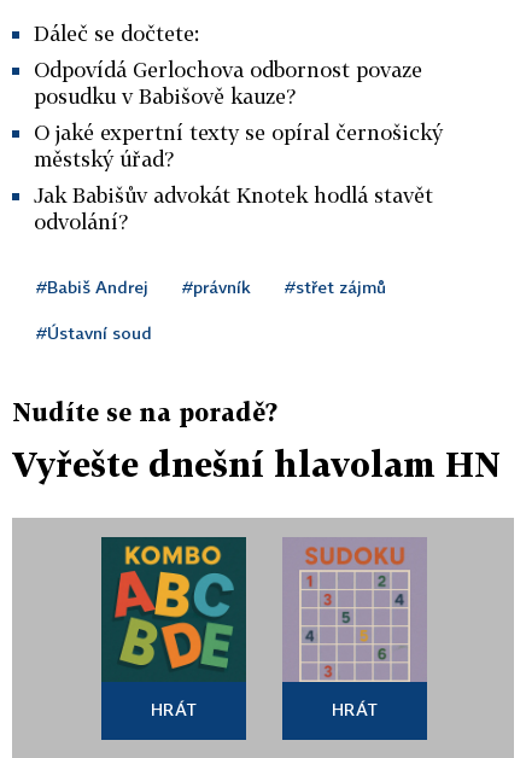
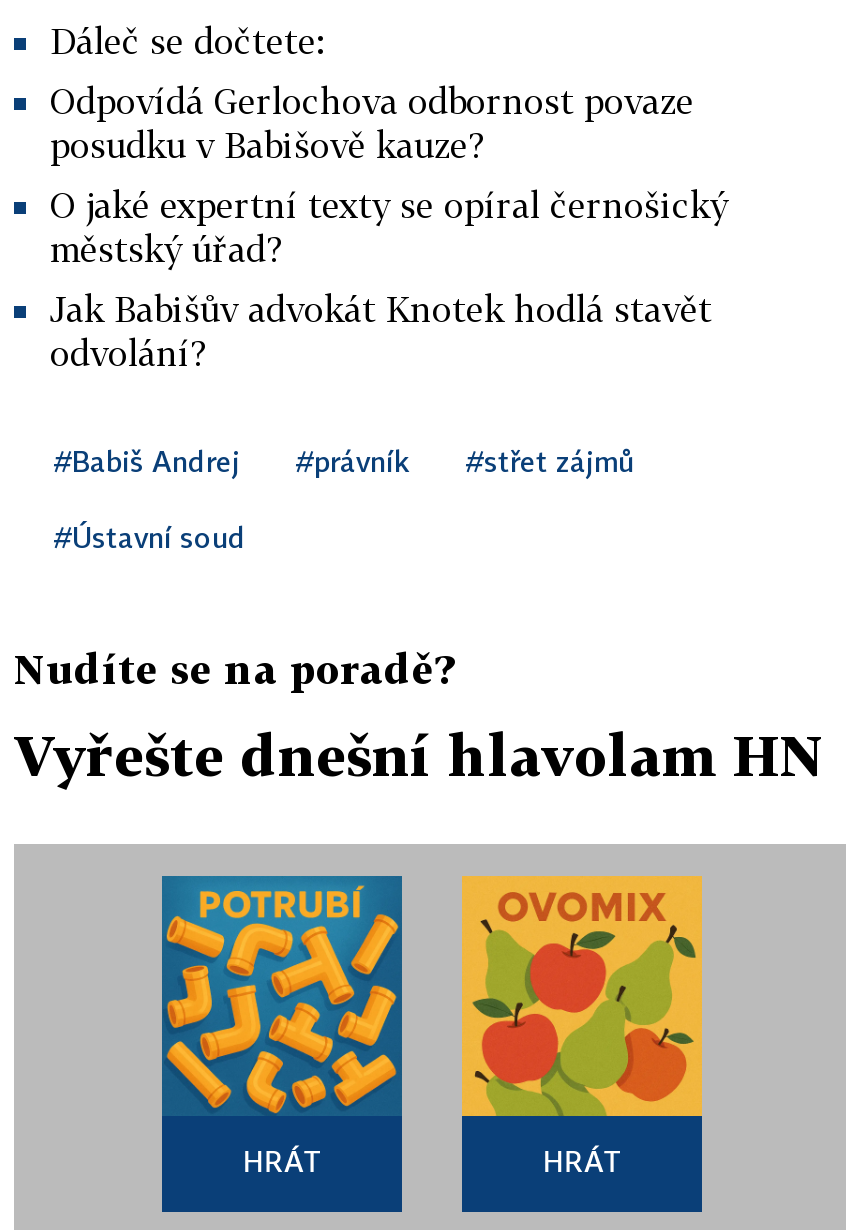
- [image]
+ [image]

- [image]
+ [image]
